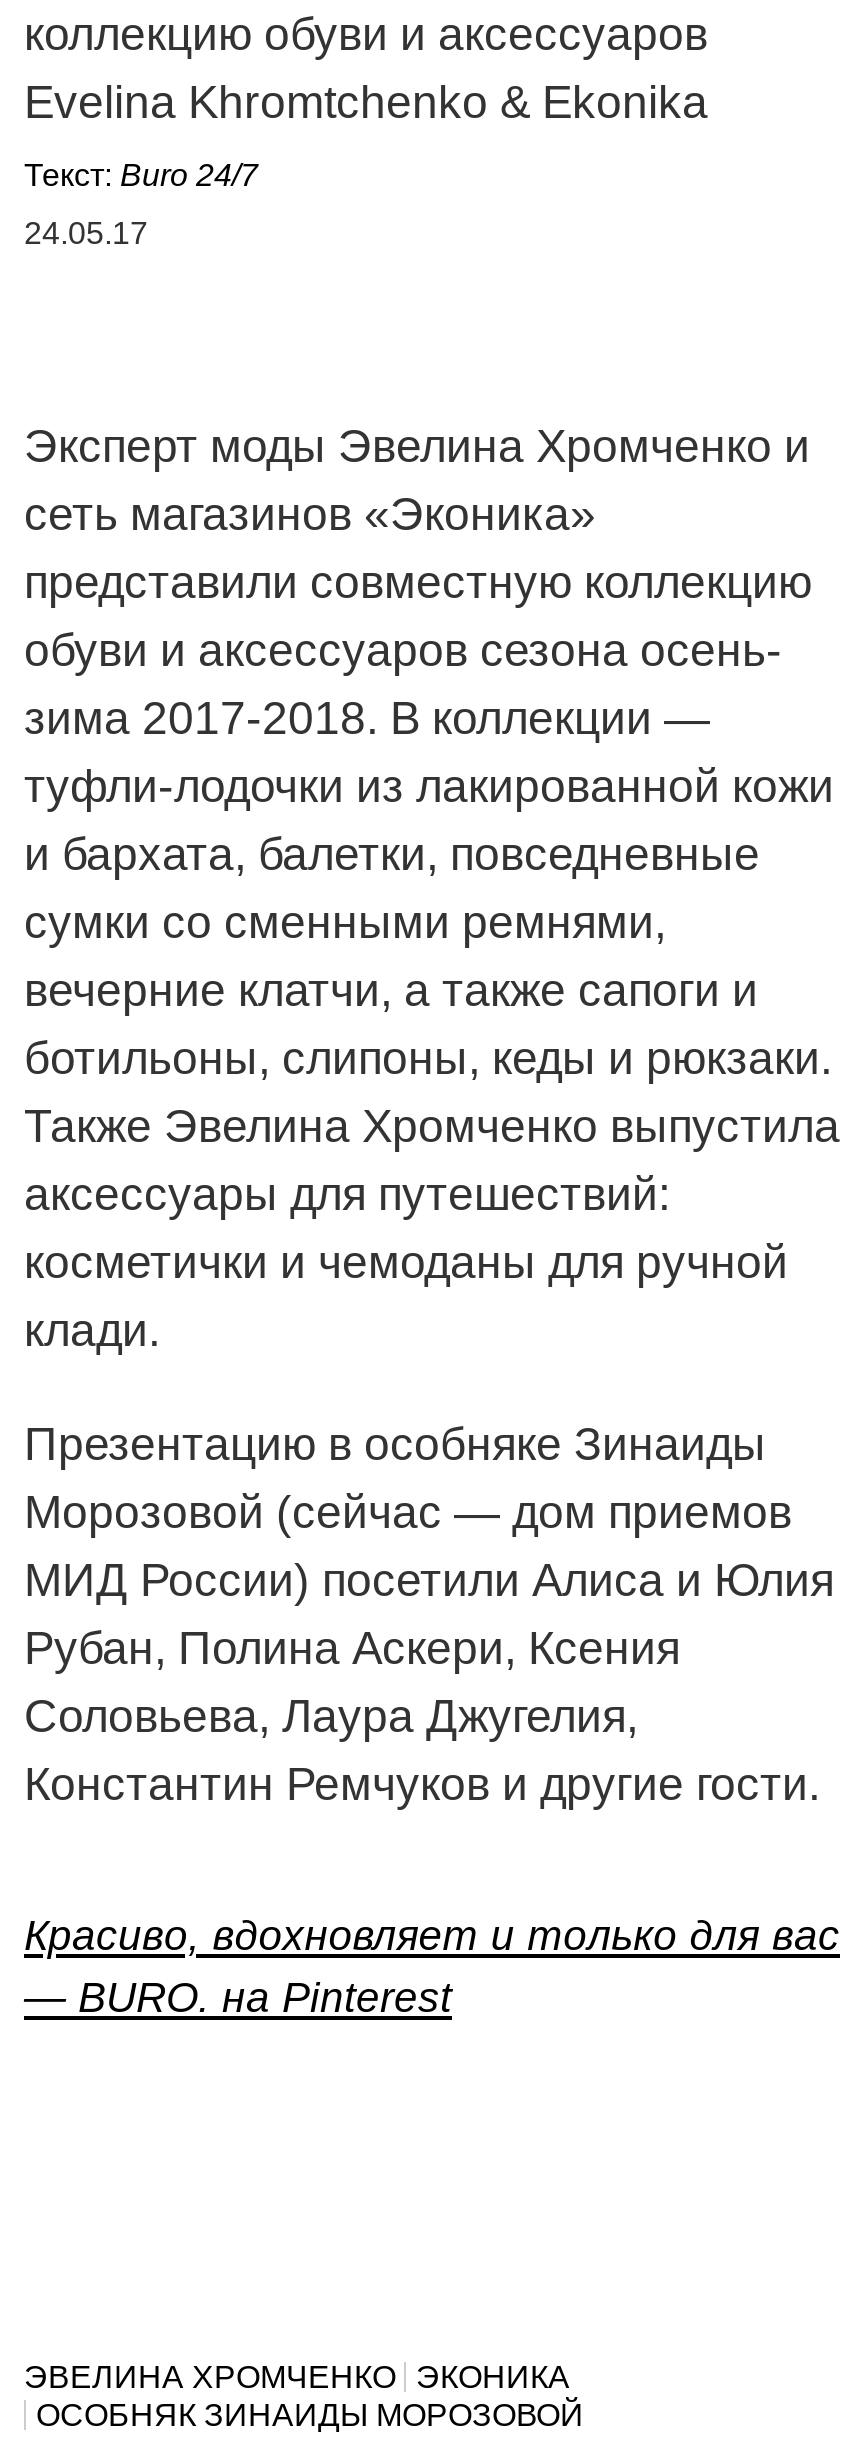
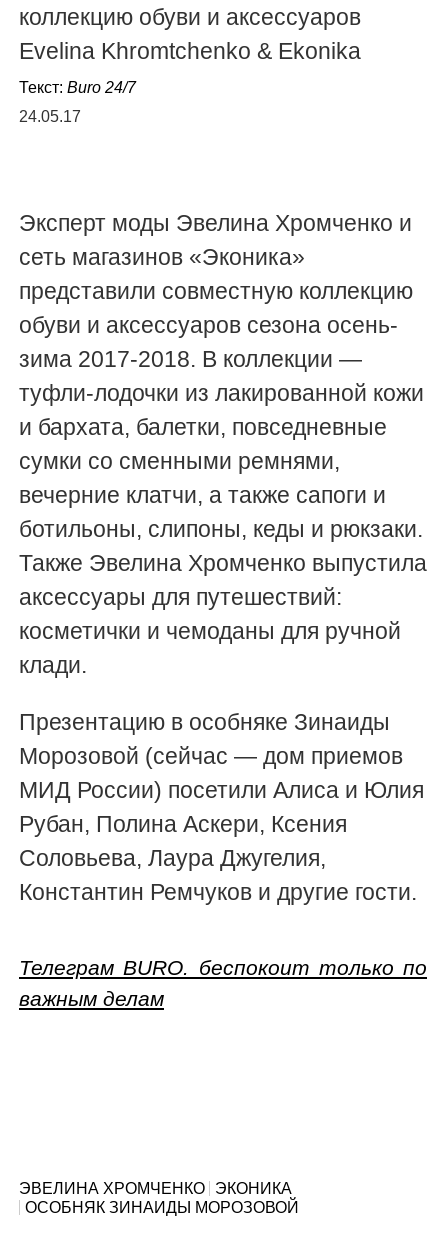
- Красиво, вдохновляет и только для вас
- — BURO. на Pinterest
+ Телеграм BURO. беспокоит только по
+ важным делам
